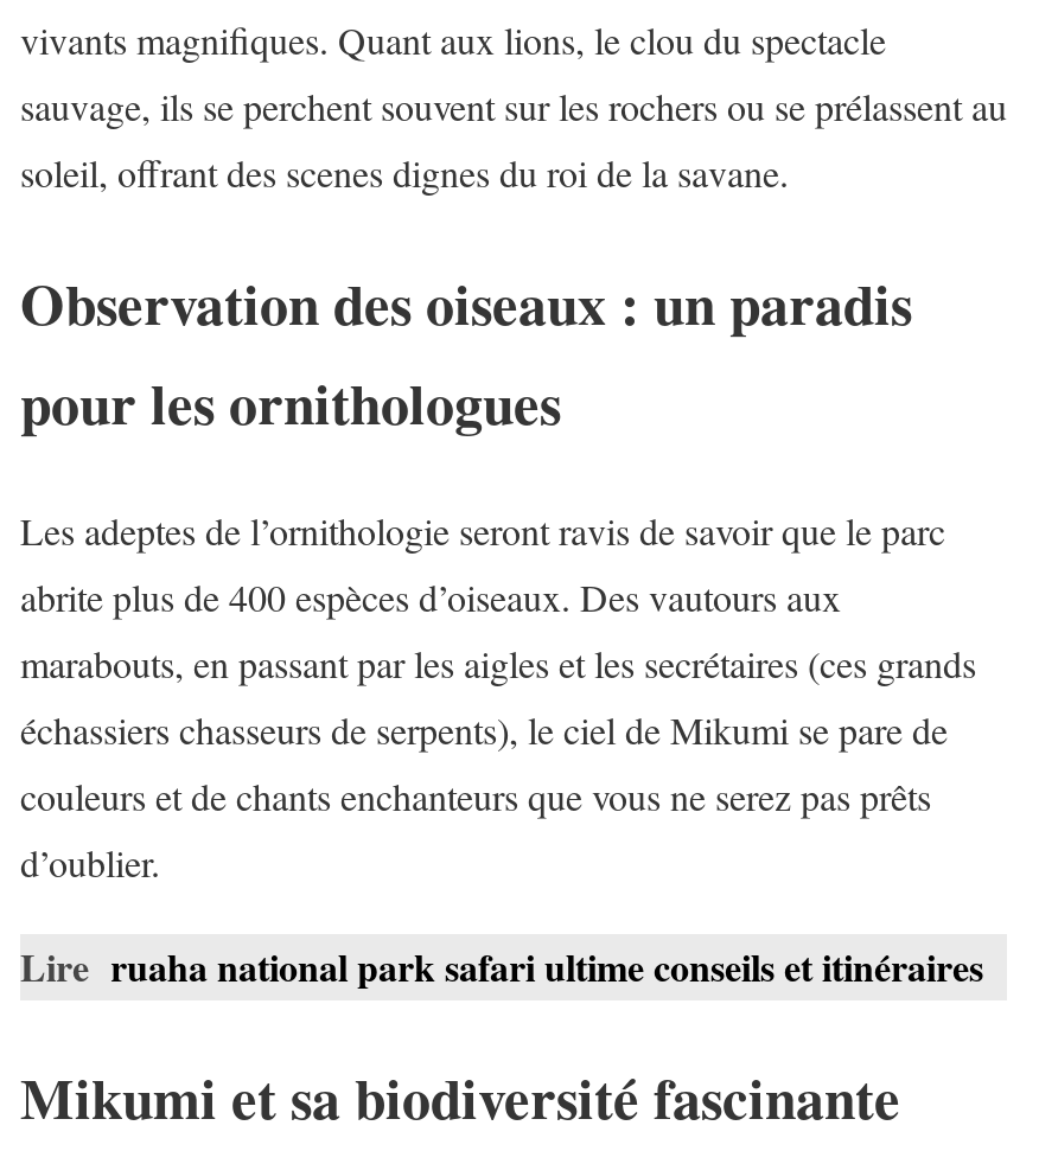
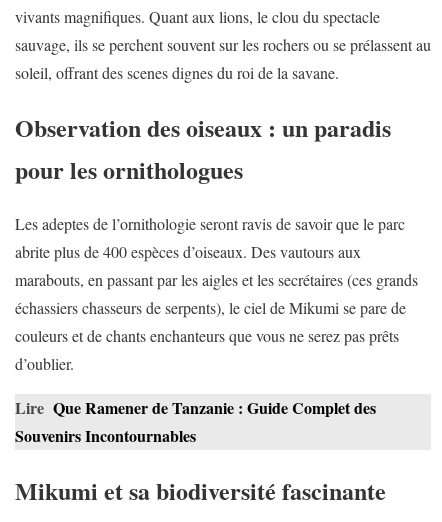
- Lire ruaha national park safari ultime conseils et itinéraires
+ Lire Que Ramener de Tanzanie : Guide Complet des
+ Souvenirs Incontournables
